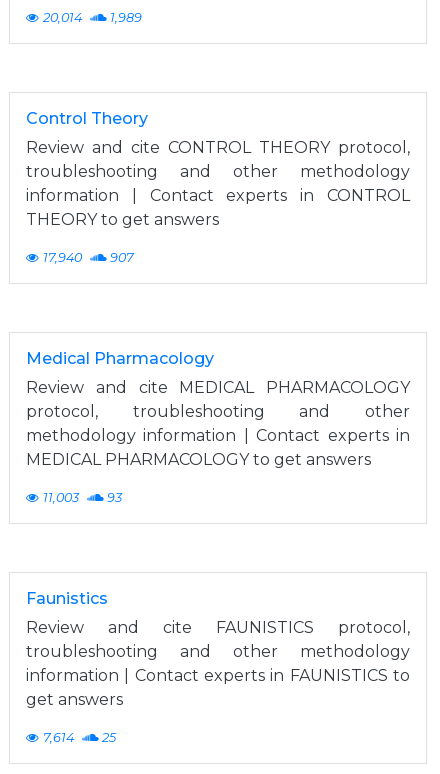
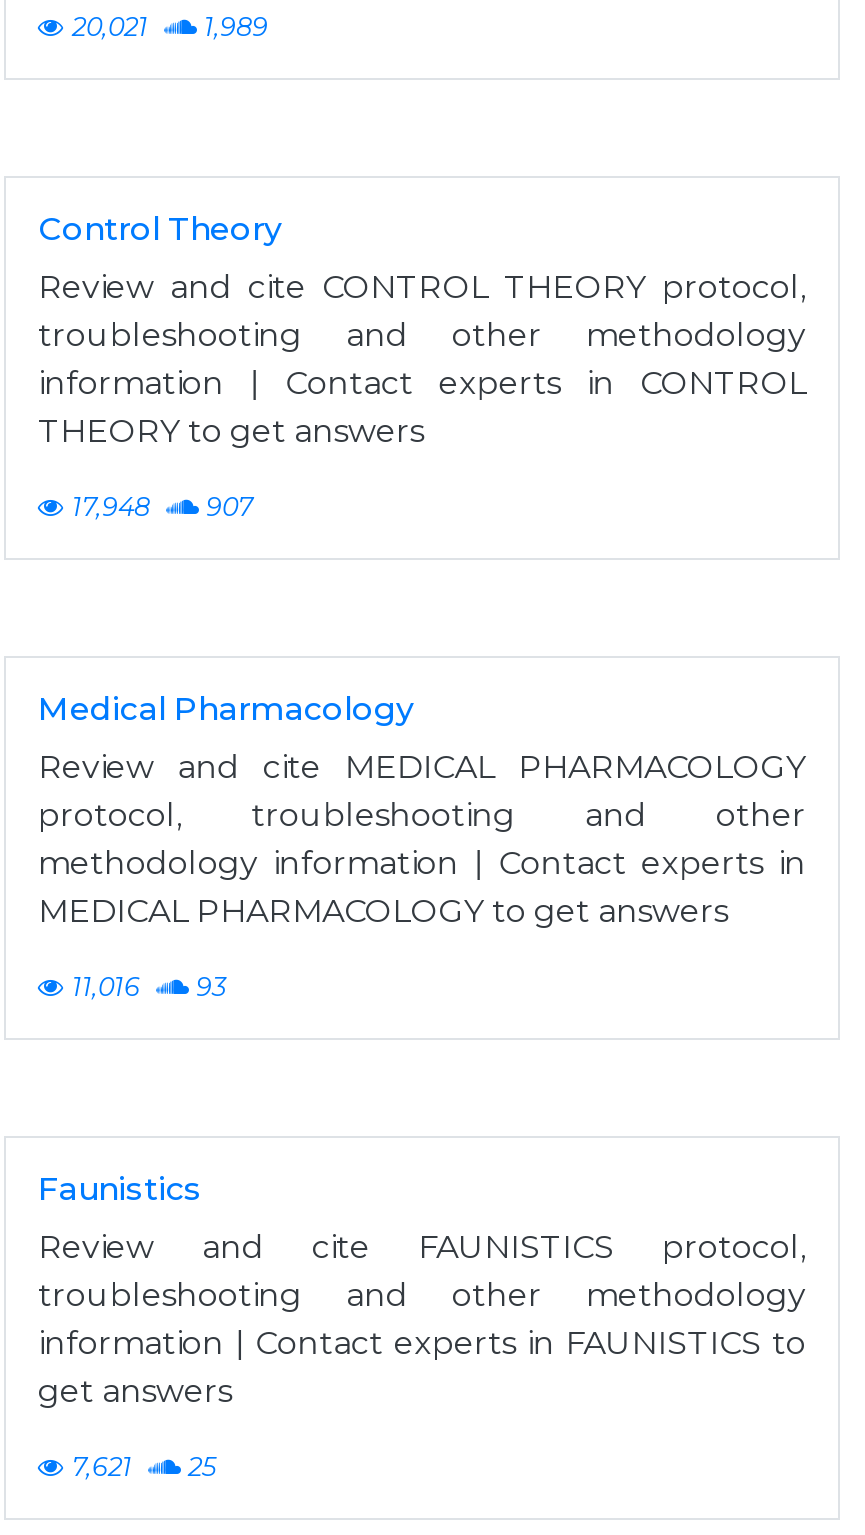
- 20,014 1,989
+ 20,021 1,989

- 17,940 907
+ 17,948 907

- 11,003 93
+ 11,016 93

- 7,614 25
+ 7,621 25
